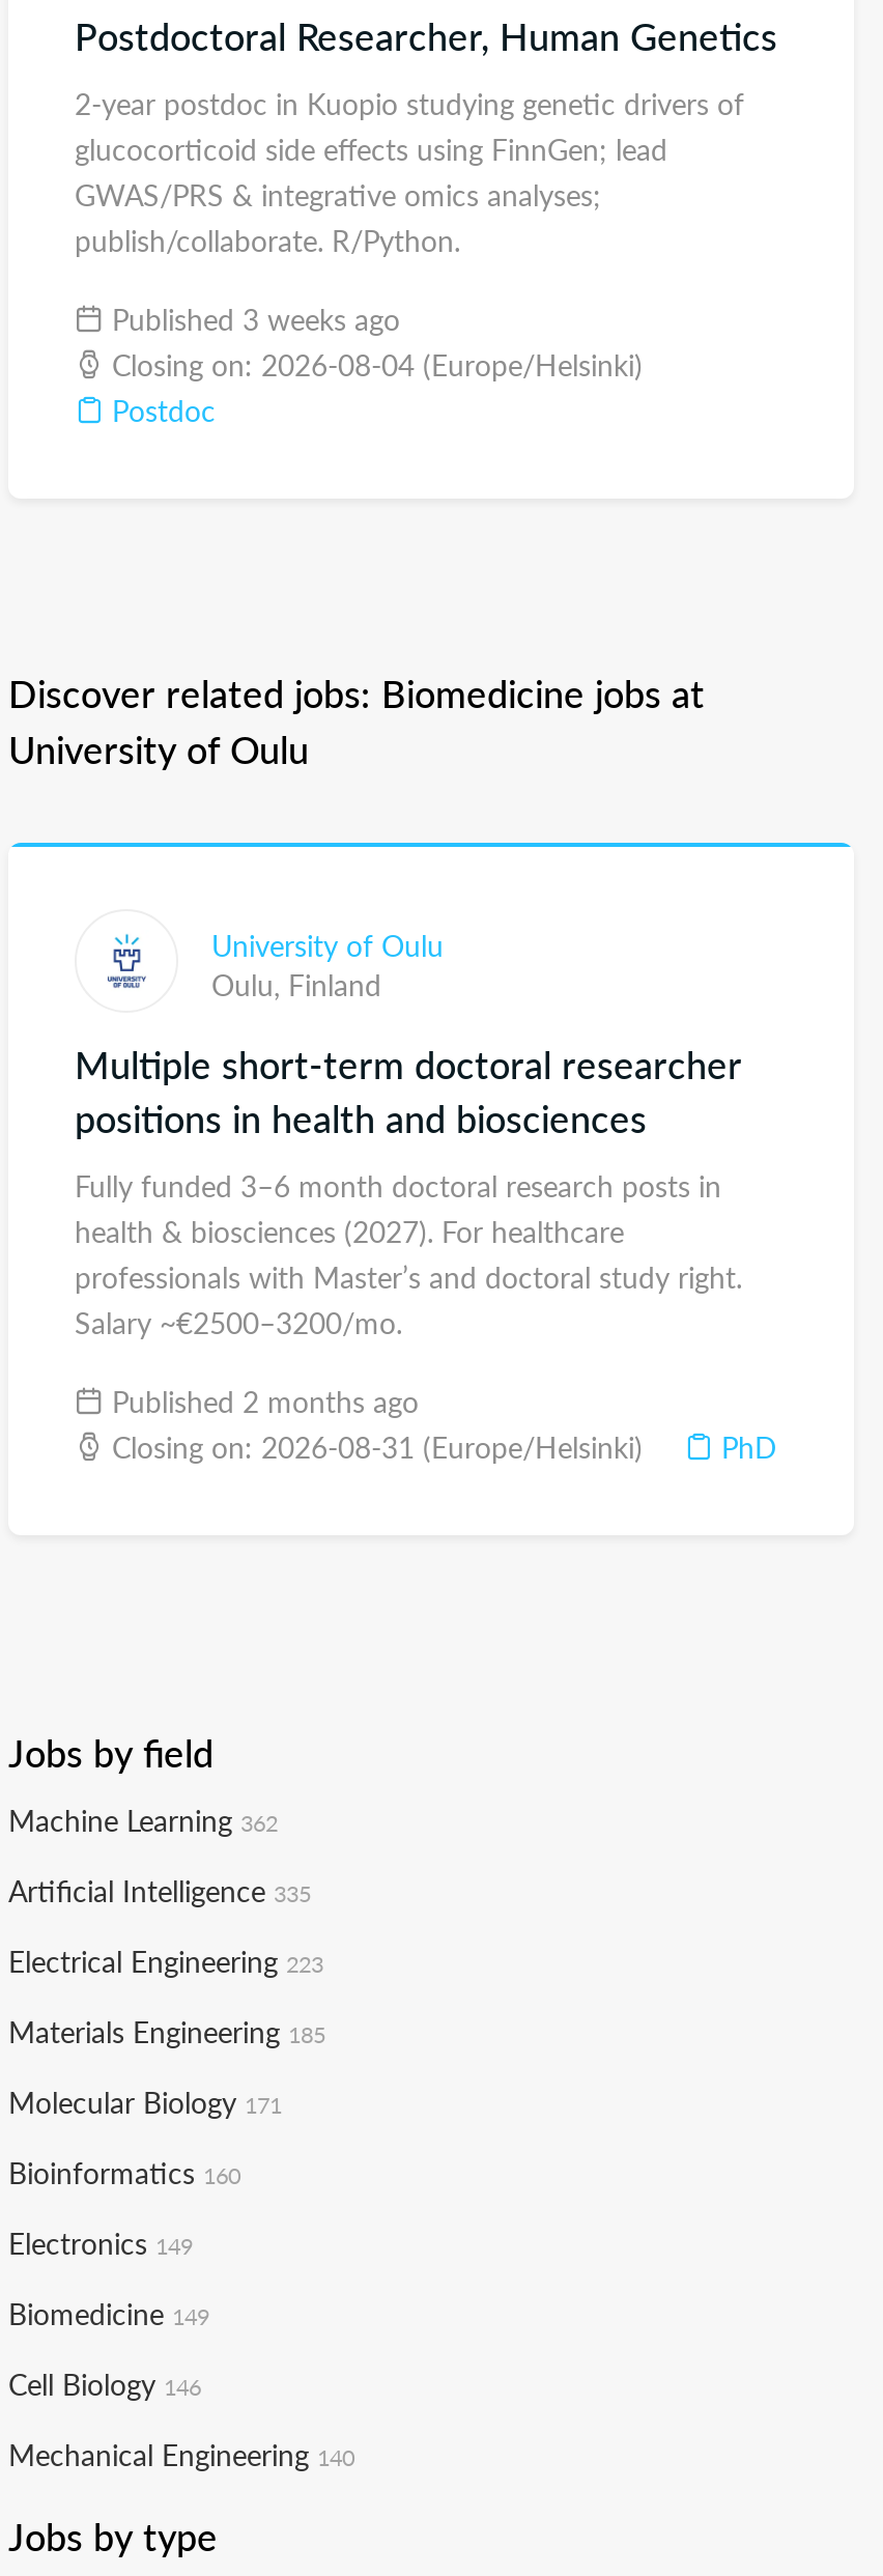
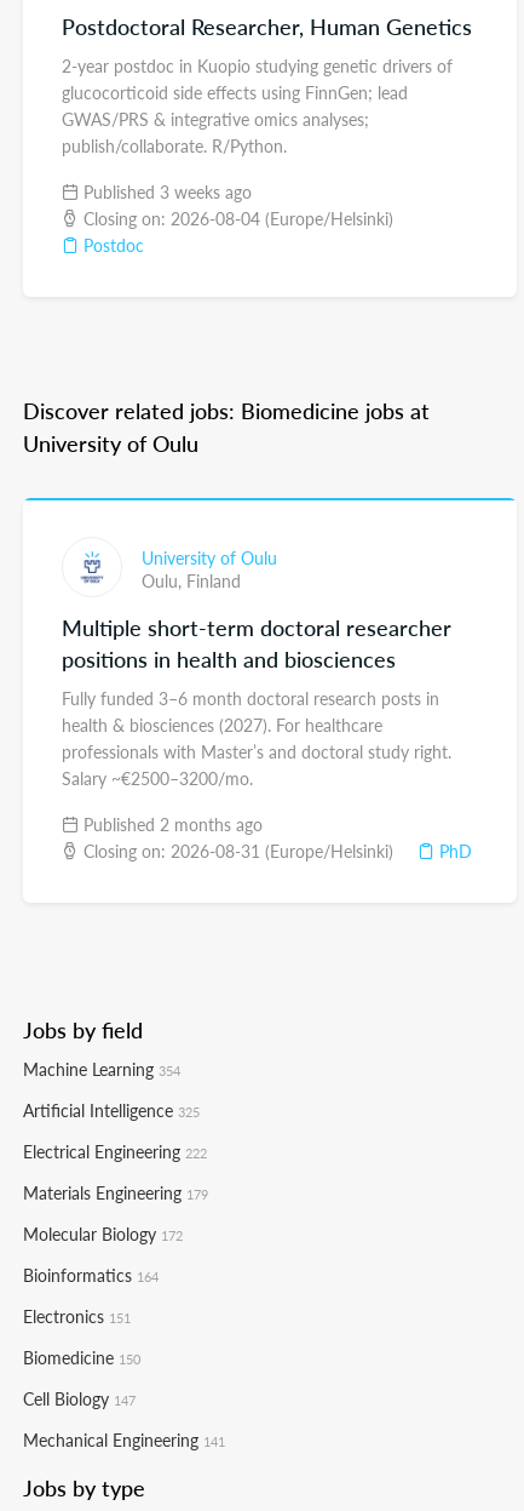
- Machine Learning 362
+ Machine Learning 354

- Artificial Intelligence 335
+ Artificial Intelligence 325

- Electrical Engineering 223
+ Electrical Engineering 222

- Materials Engineering 185
+ Materials Engineering 179

- Molecular Biology 171
+ Molecular Biology 172

- Bioinformatics 160
+ Bioinformatics 164

- Electronics 149
+ Electronics 151

- Biomedicine 149
+ Biomedicine 150

- Cell Biology 146
+ Cell Biology 147

- Mechanical Engineering 140
+ Mechanical Engineering 141
